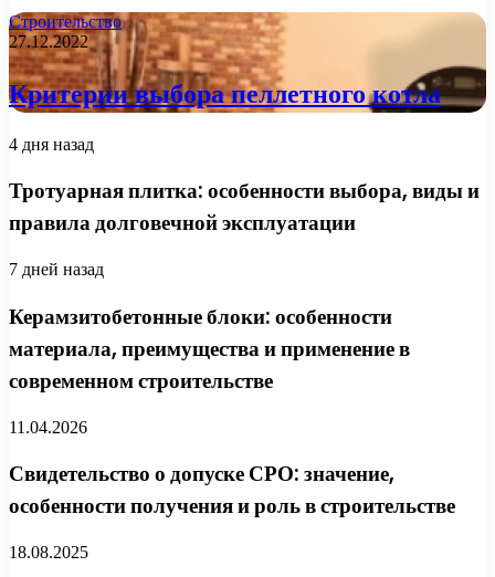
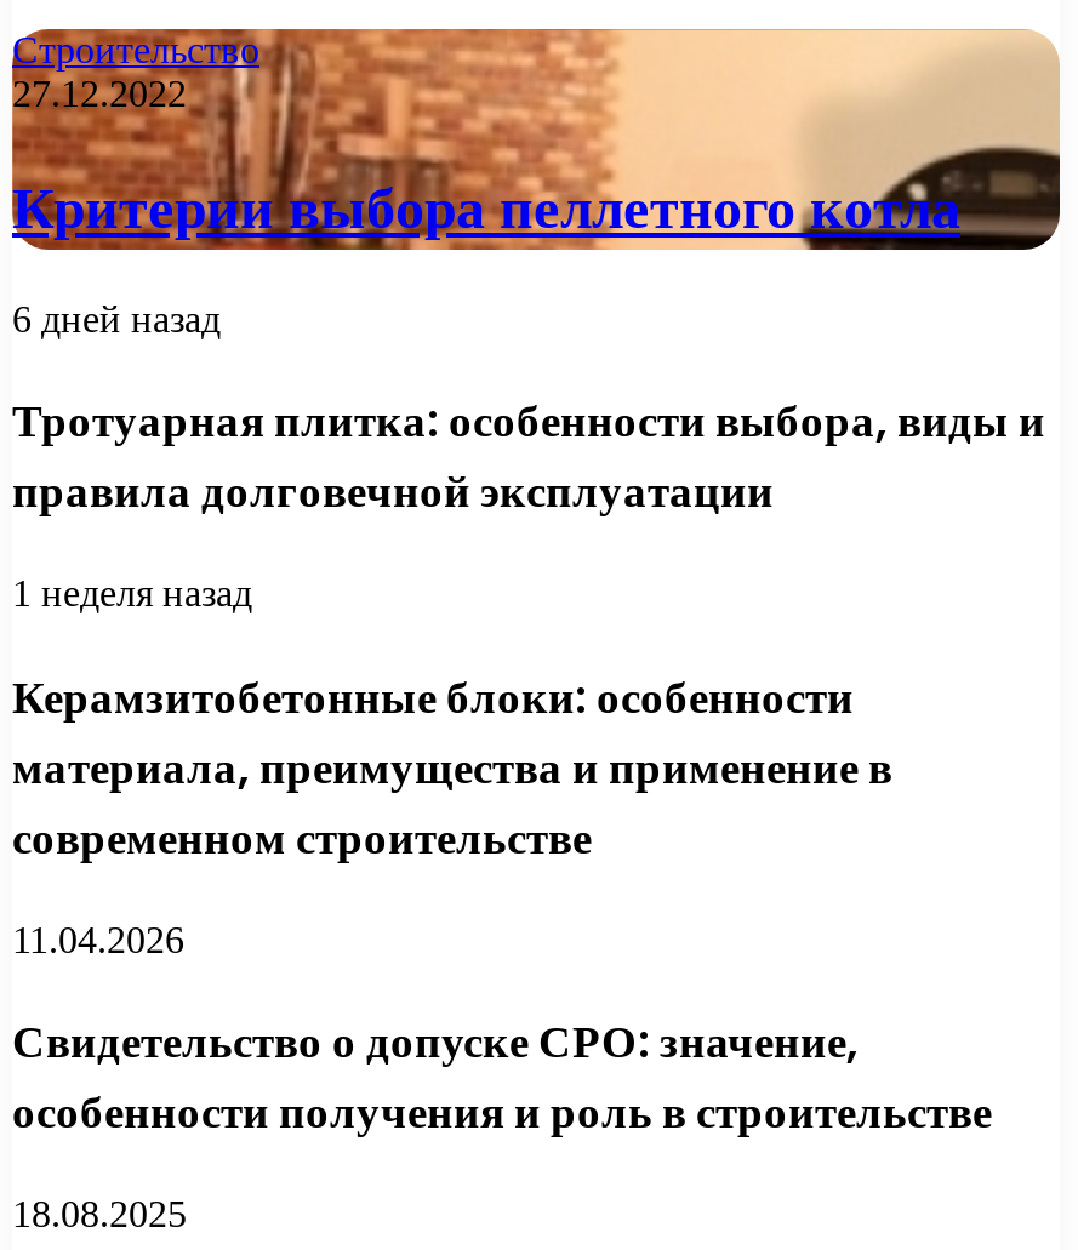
- 4 дня назад
+ 6 дней назад

- 7 дней назад
+ 1 неделя назад
